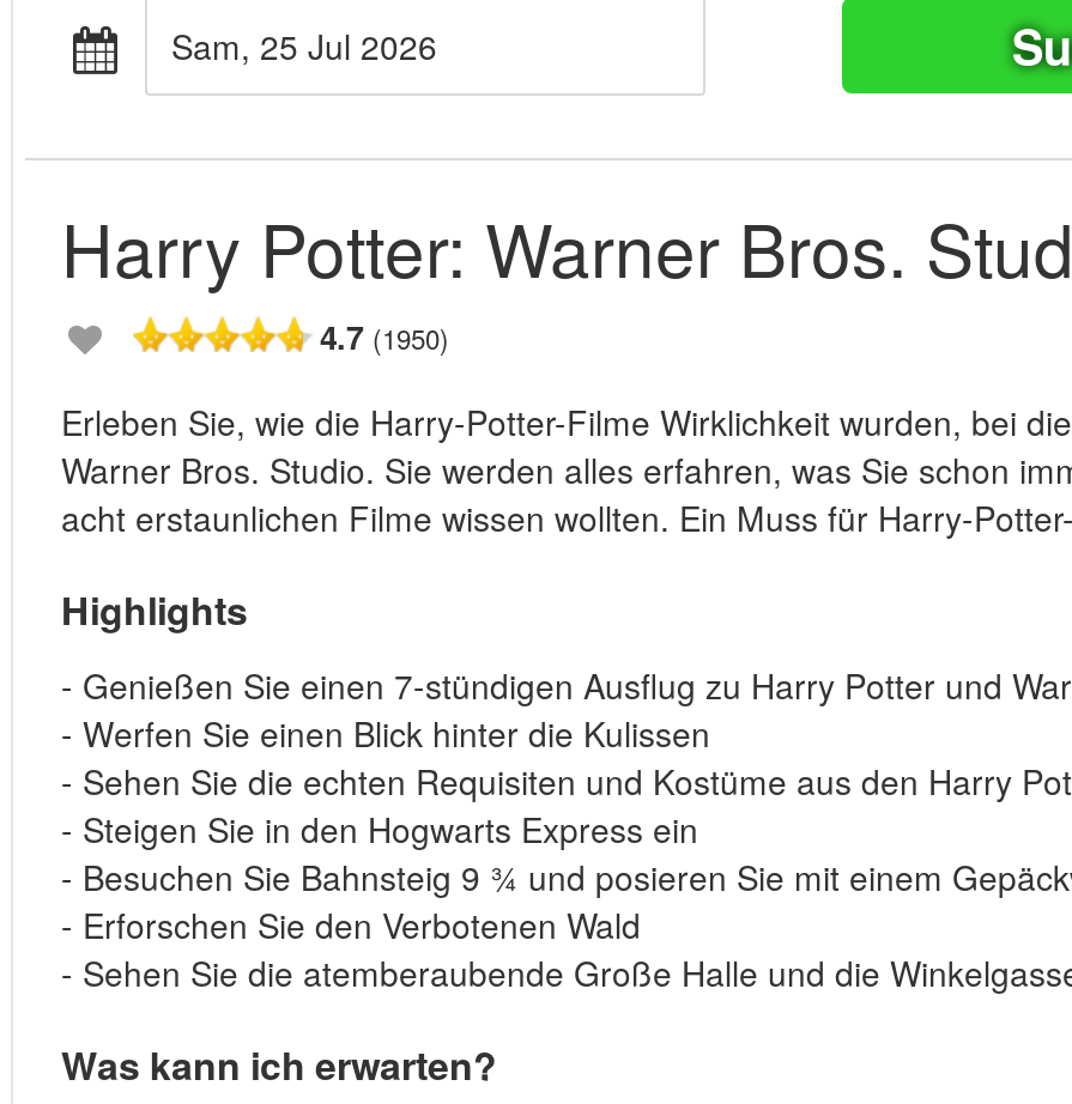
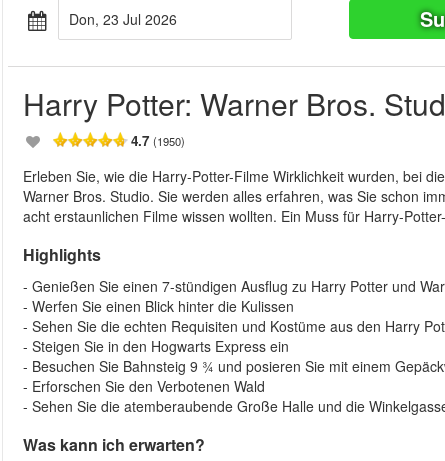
- Sam, 25 Jul 2026
+ Don, 23 Jul 2026
